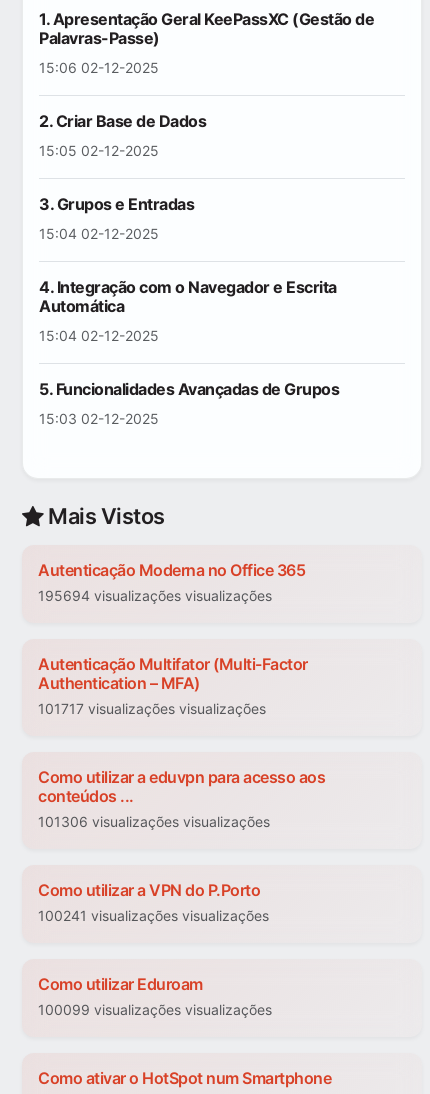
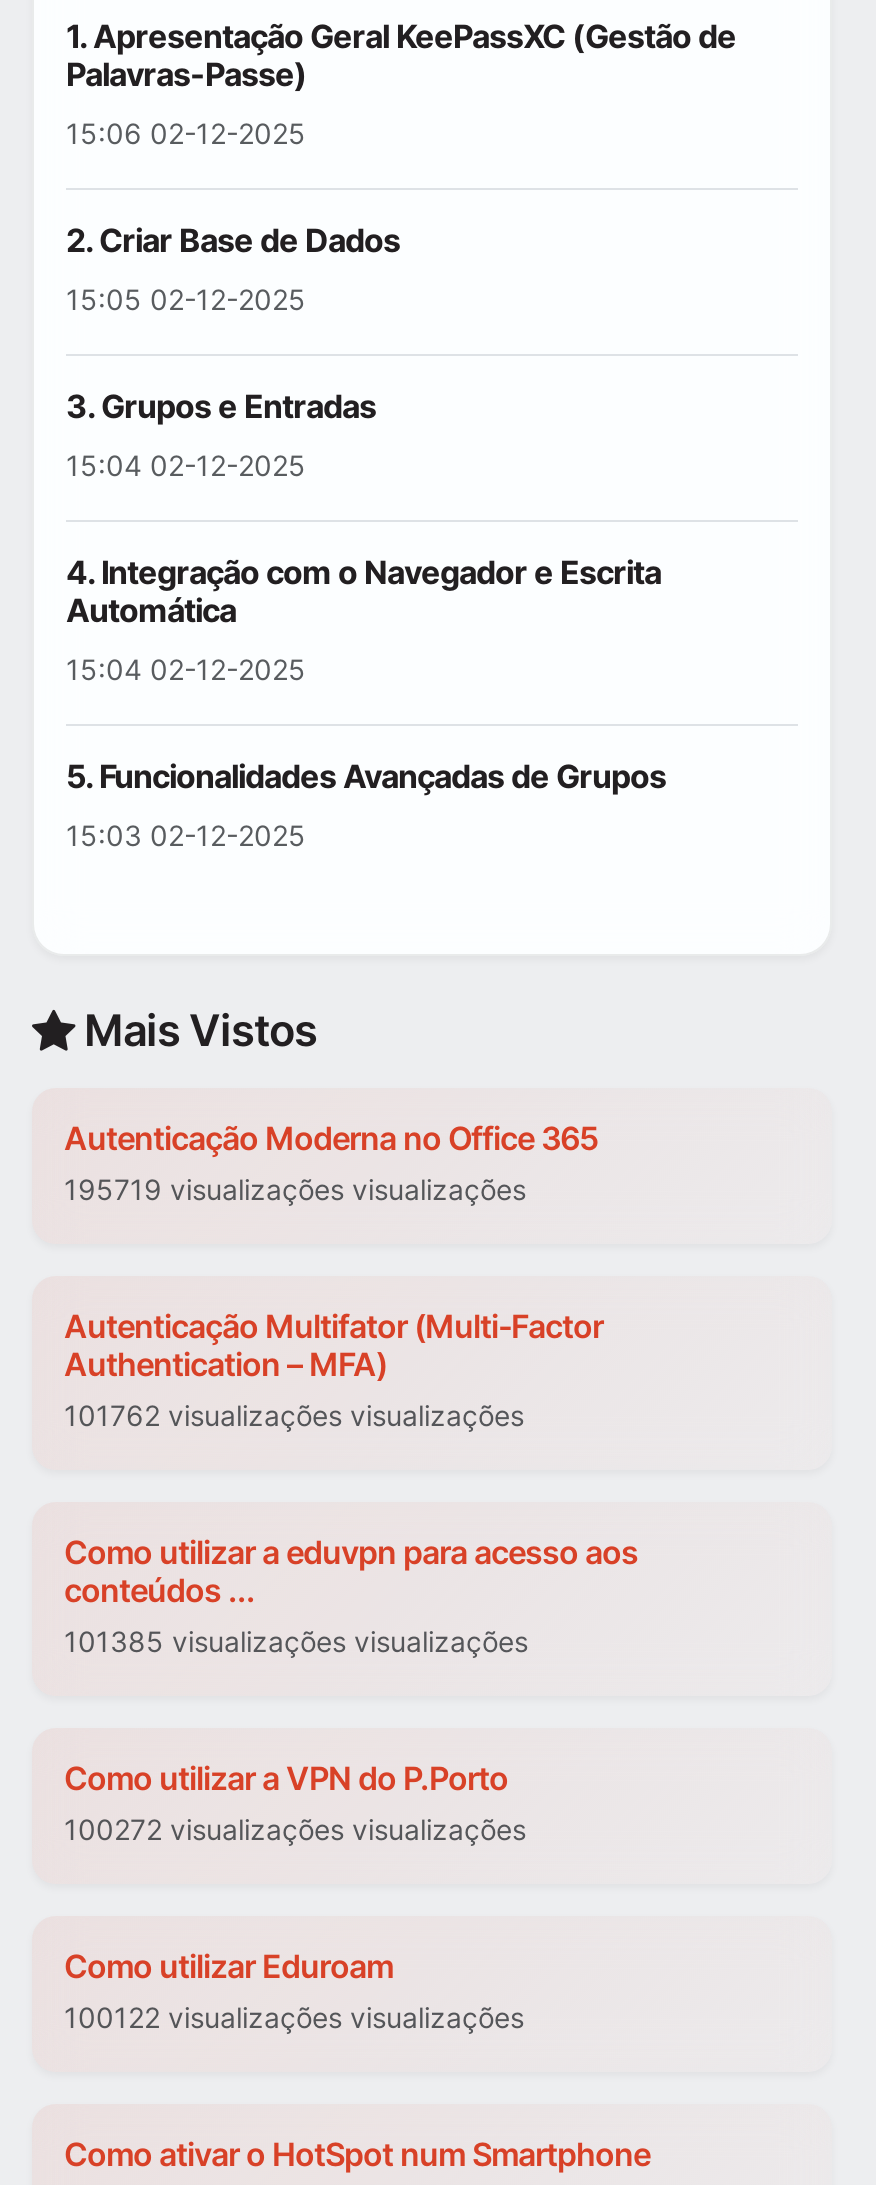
- 195694 visualizações visualizações
+ 195719 visualizações visualizações

- 101717 visualizações visualizações
+ 101762 visualizações visualizações

- 101306 visualizações visualizações
+ 101385 visualizações visualizações

- 100241 visualizações visualizações
+ 100272 visualizações visualizações

- 100099 visualizações visualizações
+ 100122 visualizações visualizações
